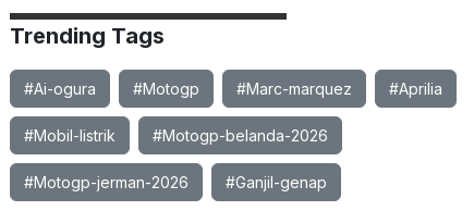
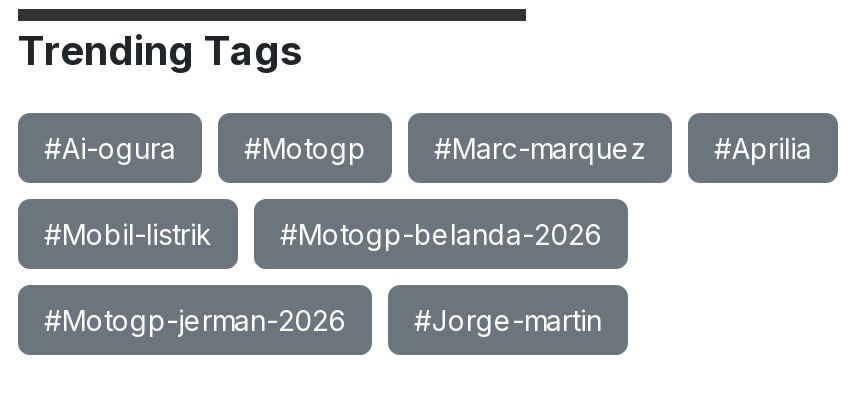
- #Ganjil-genap
+ #Jorge-martin
